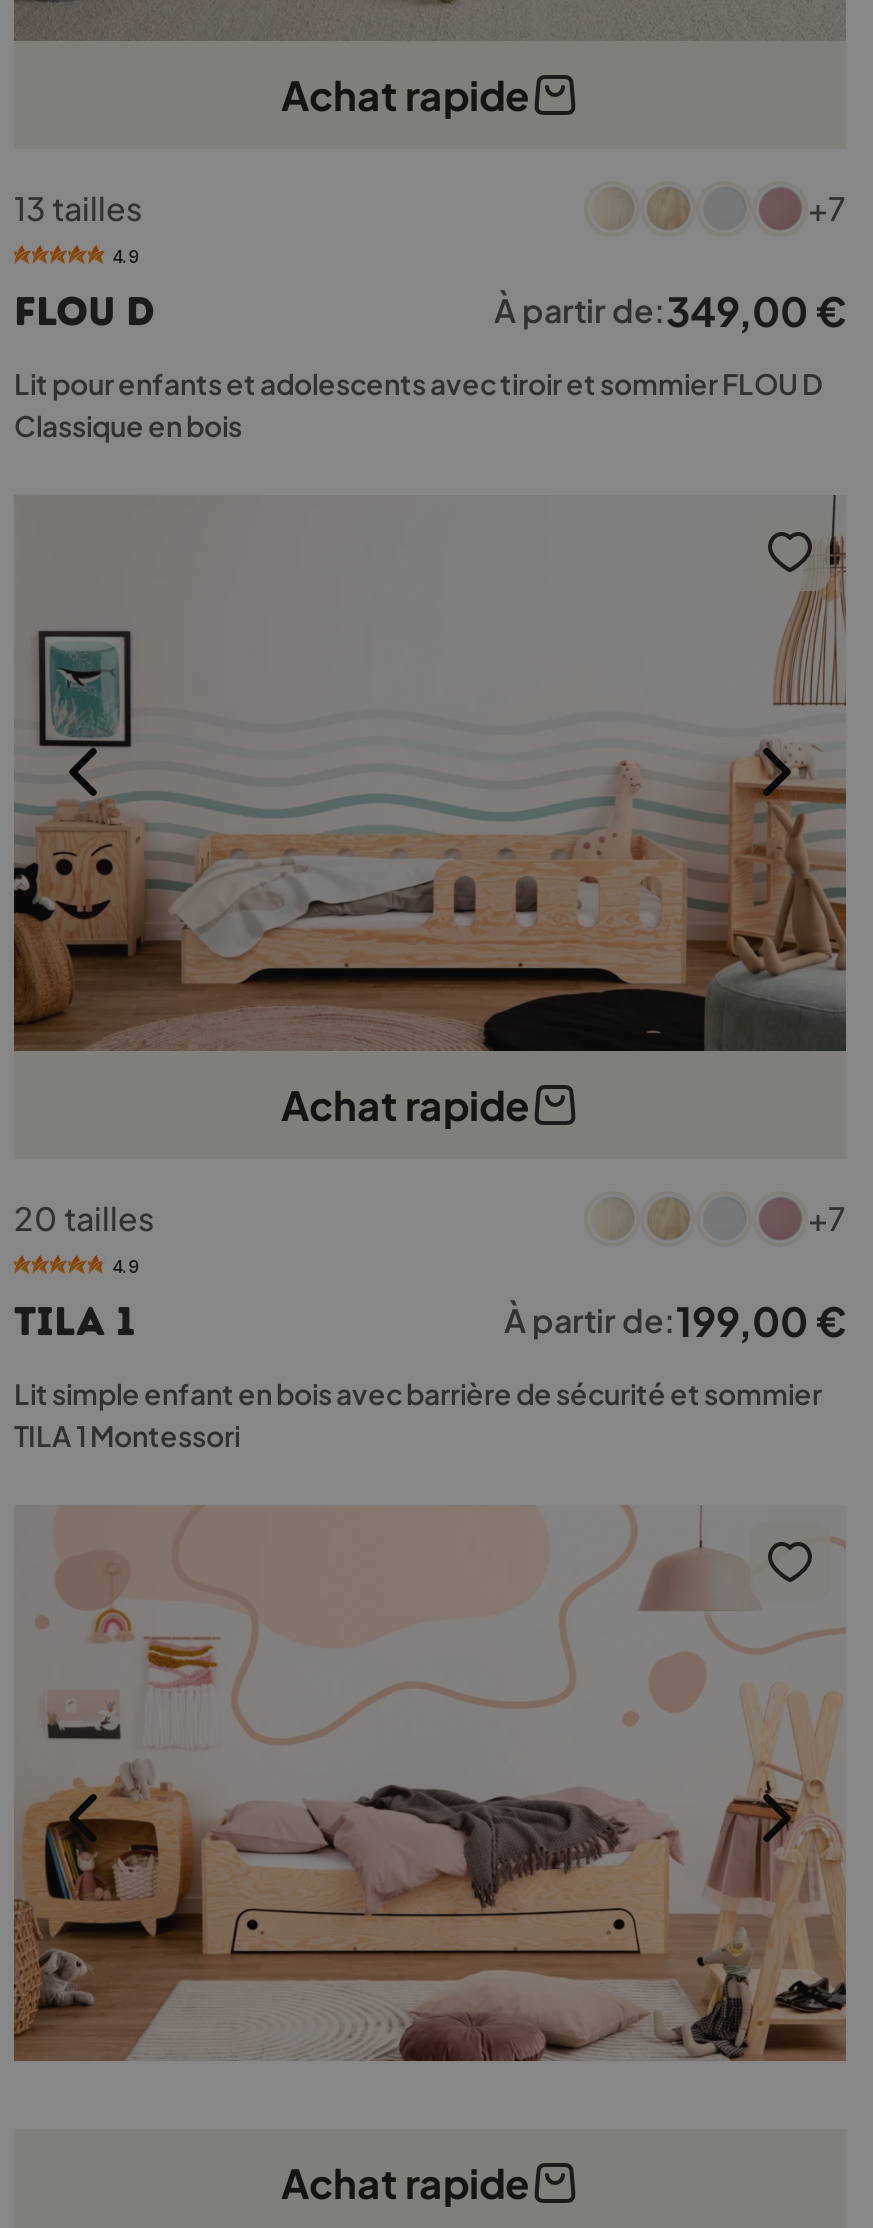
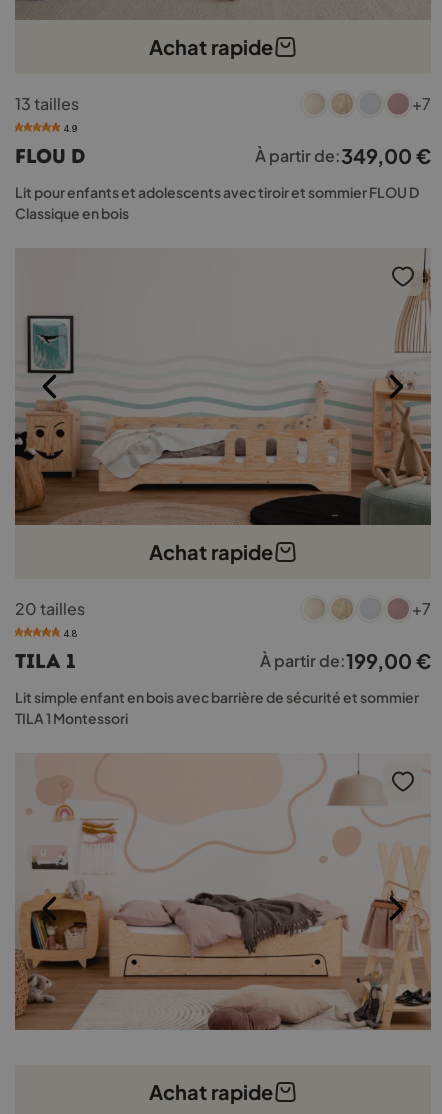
- 4.9
+ 4.8
